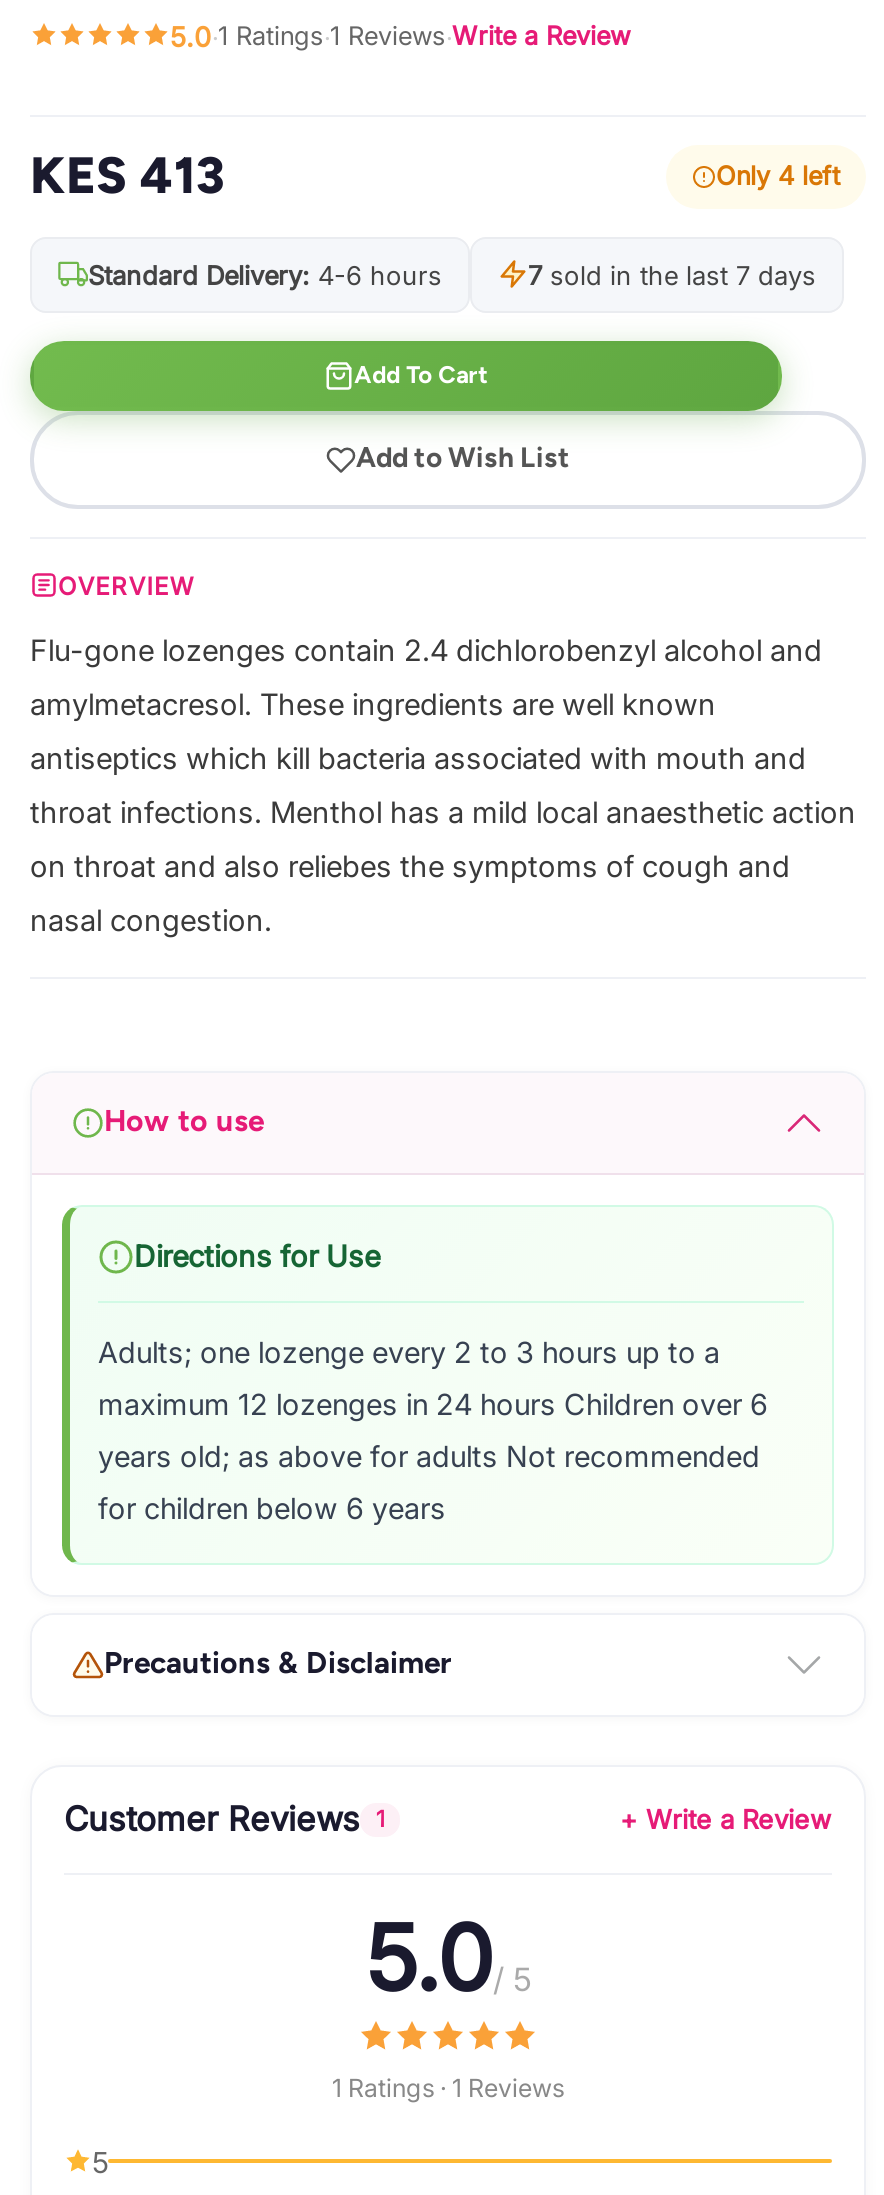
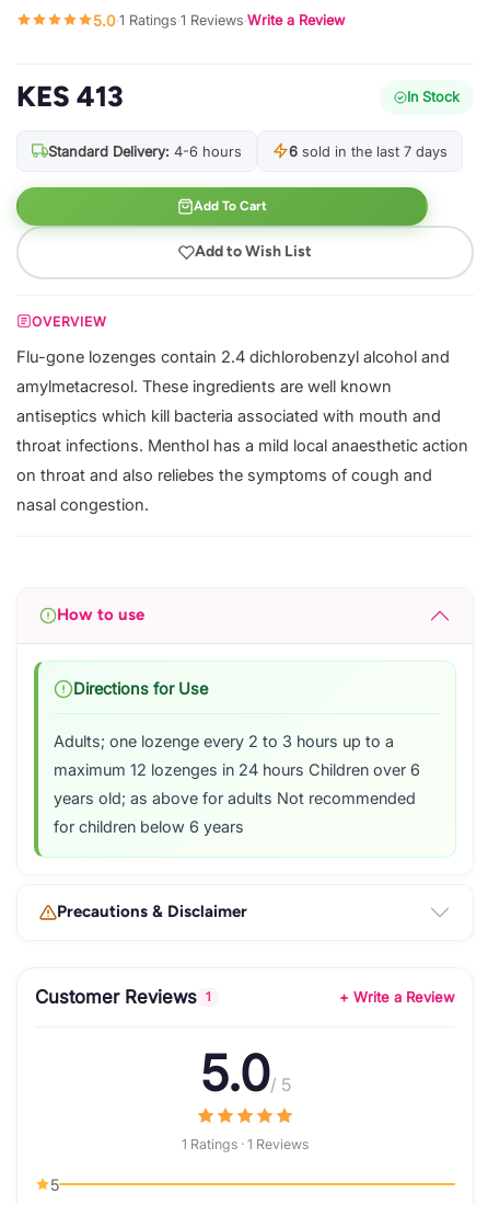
- Only 4 left
+ In Stock

- 7 sold in the last 7 days
+ 6 sold in the last 7 days
